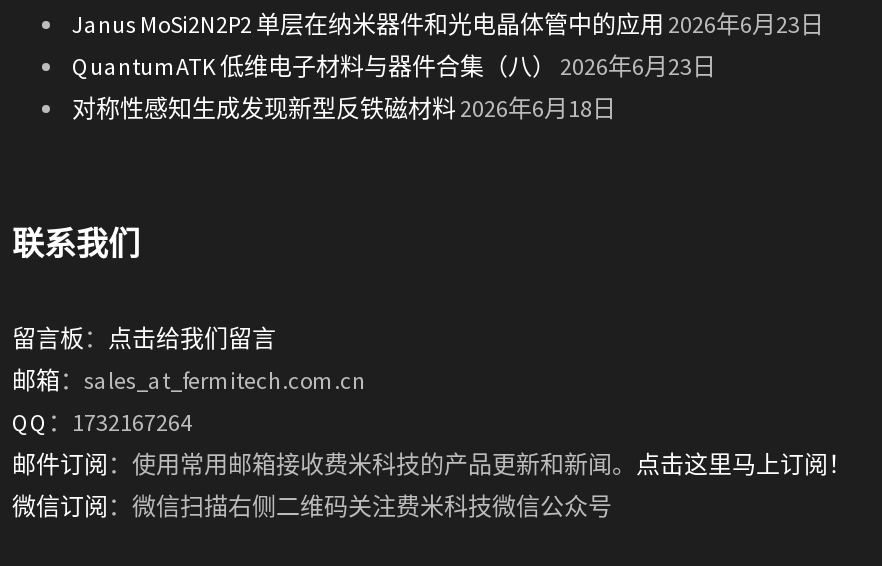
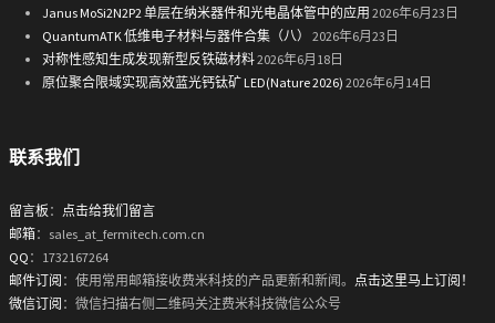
+ 原位聚合限域实现高效蓝光钙钛矿 LED(Nature 2026) 2026年6月14日
